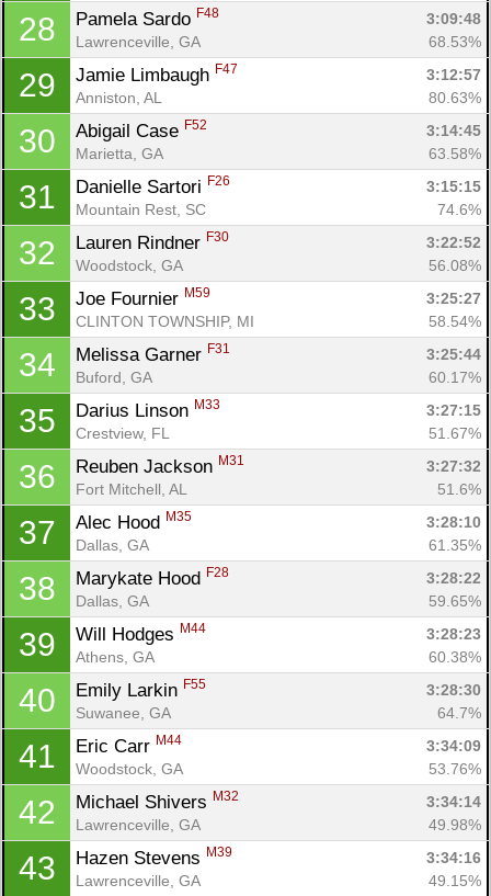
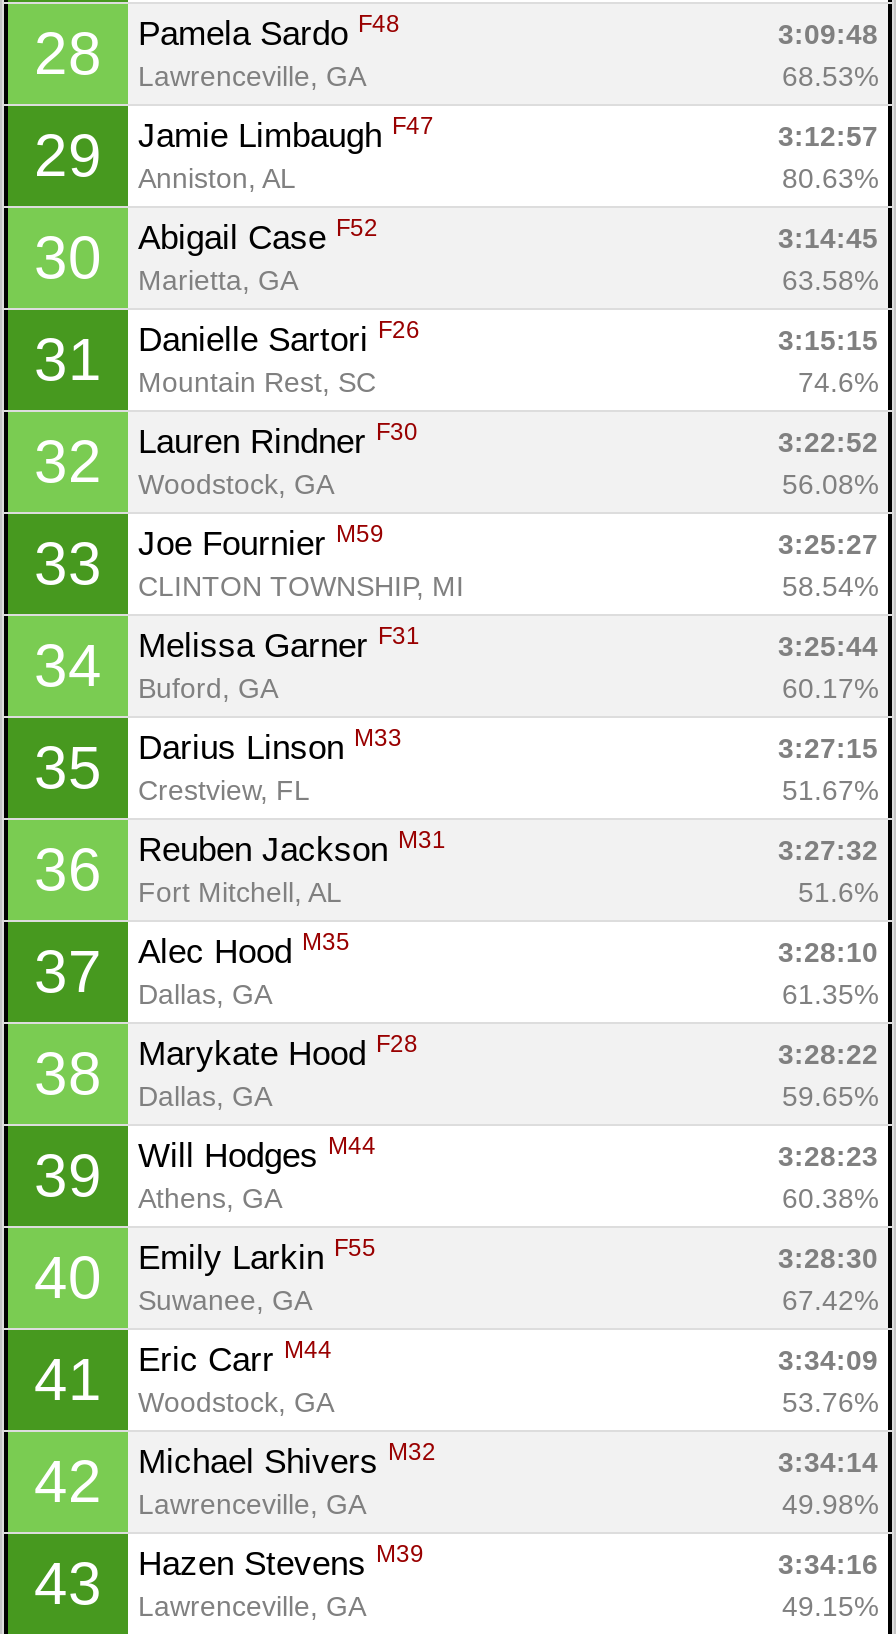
- 64.7%
+ 67.42%
